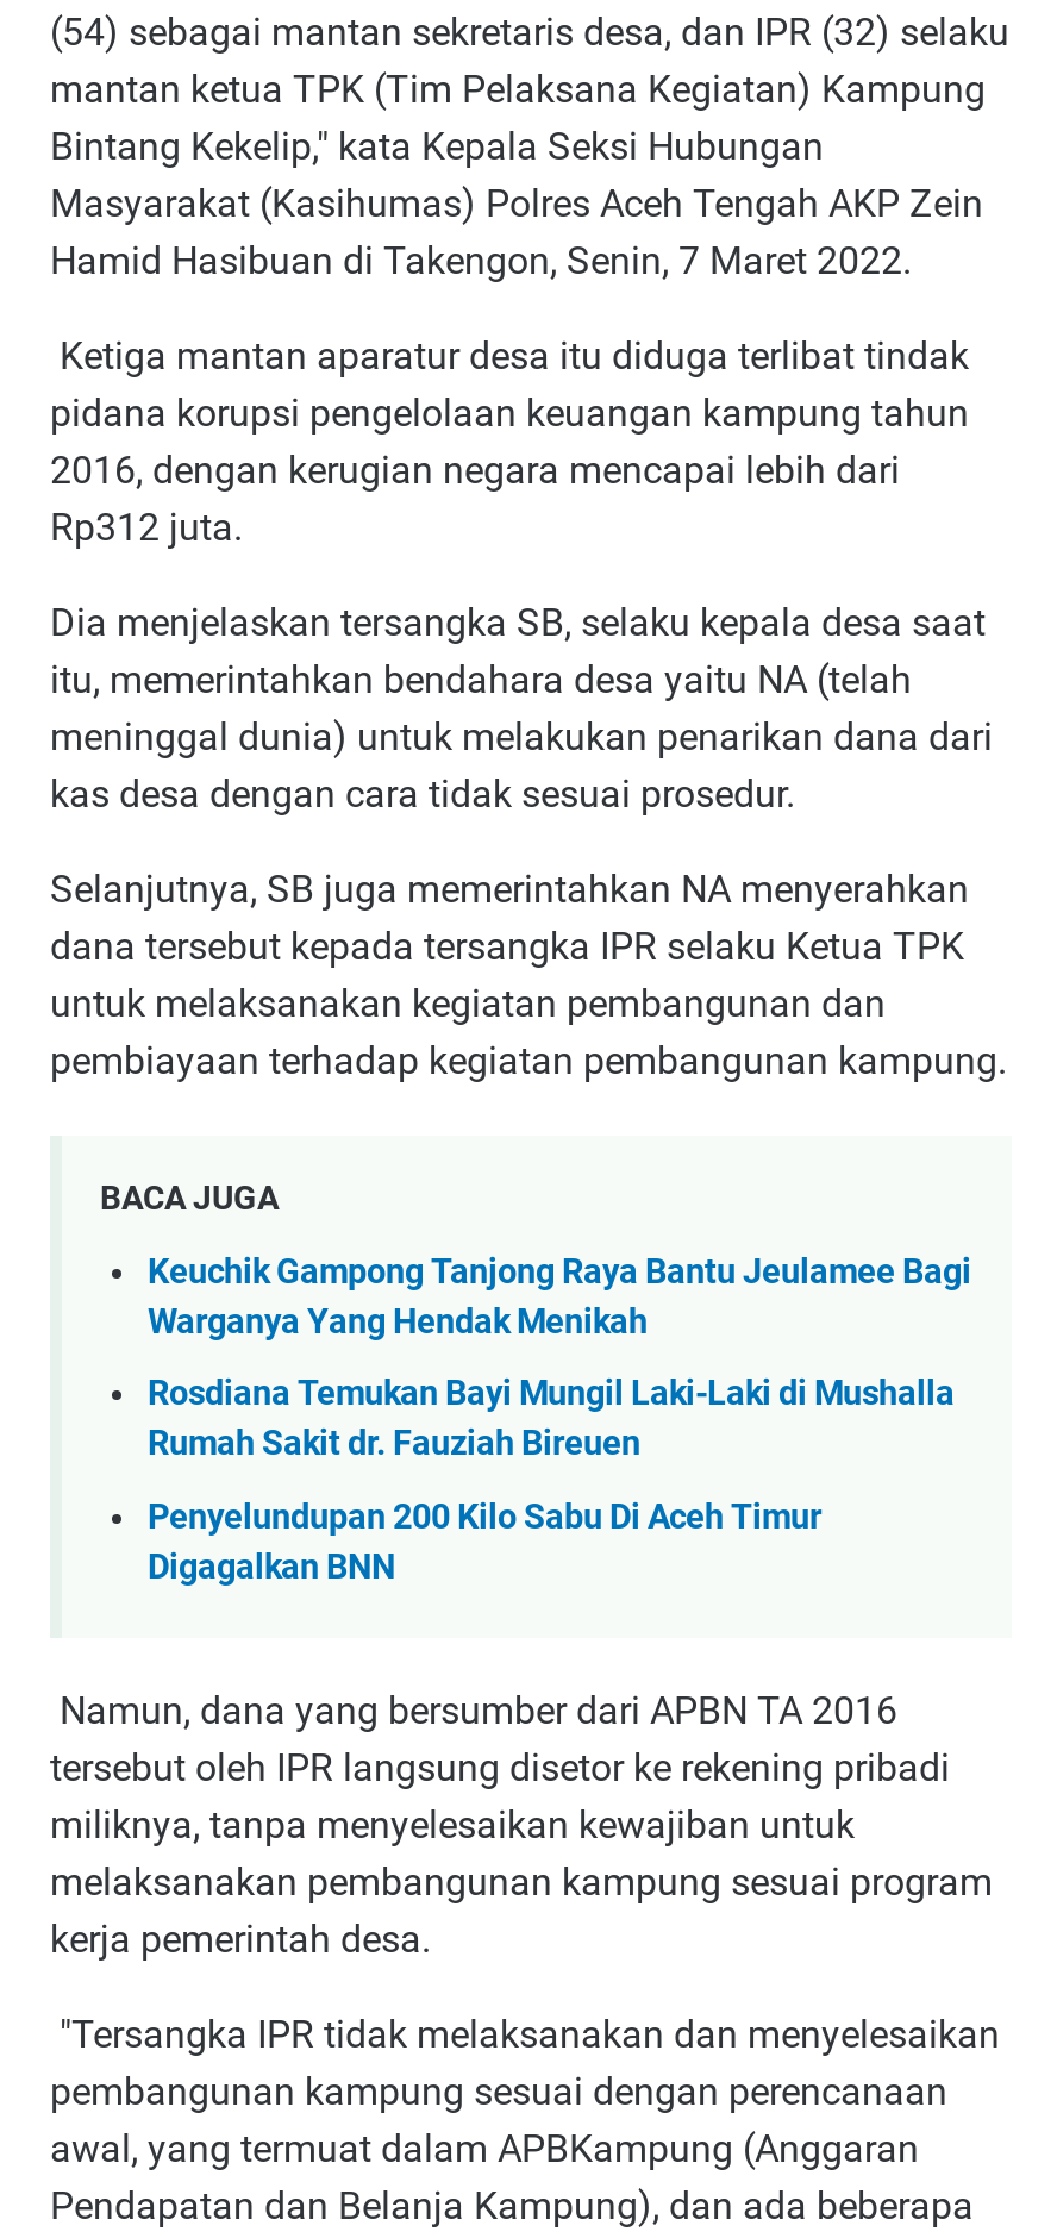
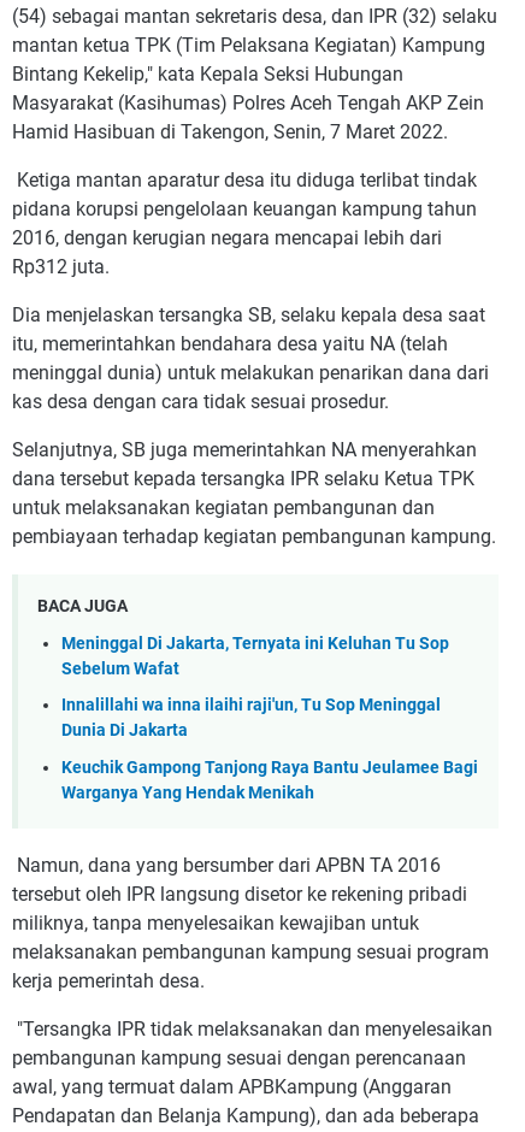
+ Meninggal Di Jakarta, Ternyata ini Keluhan Tu Sop
+ Sebelum Wafat
+ Innalillahi wa inna ilaihi raji'un, Tu Sop Meninggal
+ Dunia Di Jakarta

moved down: Keuchik Gampong Tanjong Raya Bantu Jeulamee Bagi | Warganya Yang Hendak Menikah

- Rosdiana Temukan Bayi Mungil Laki-Laki di Mushalla
- Rumah Sakit dr. Fauziah Bireuen
- Penyelundupan 200 Kilo Sabu Di Aceh Timur
- Digagalkan BNN
